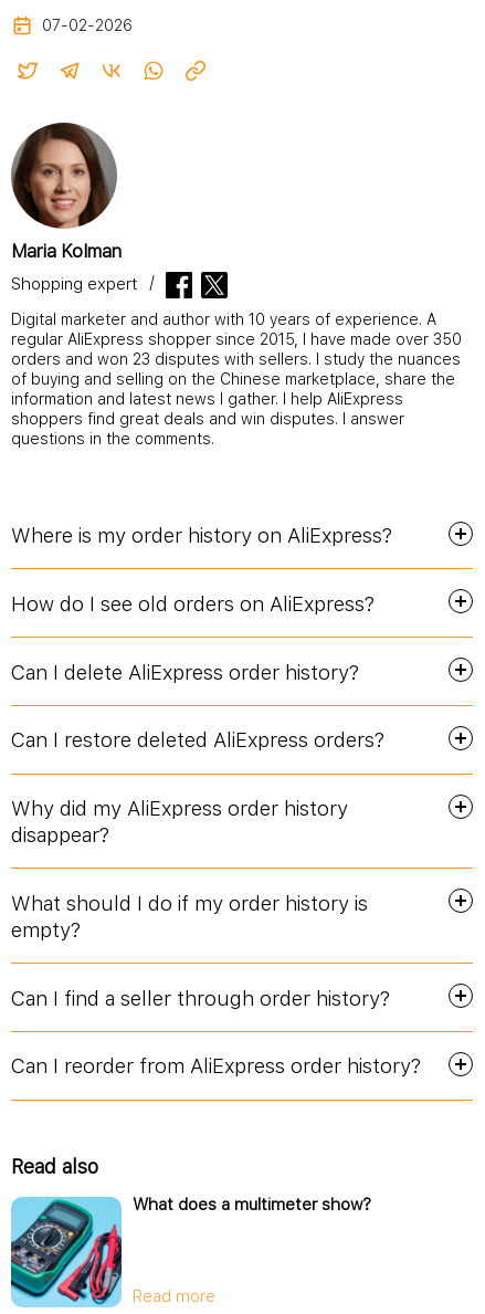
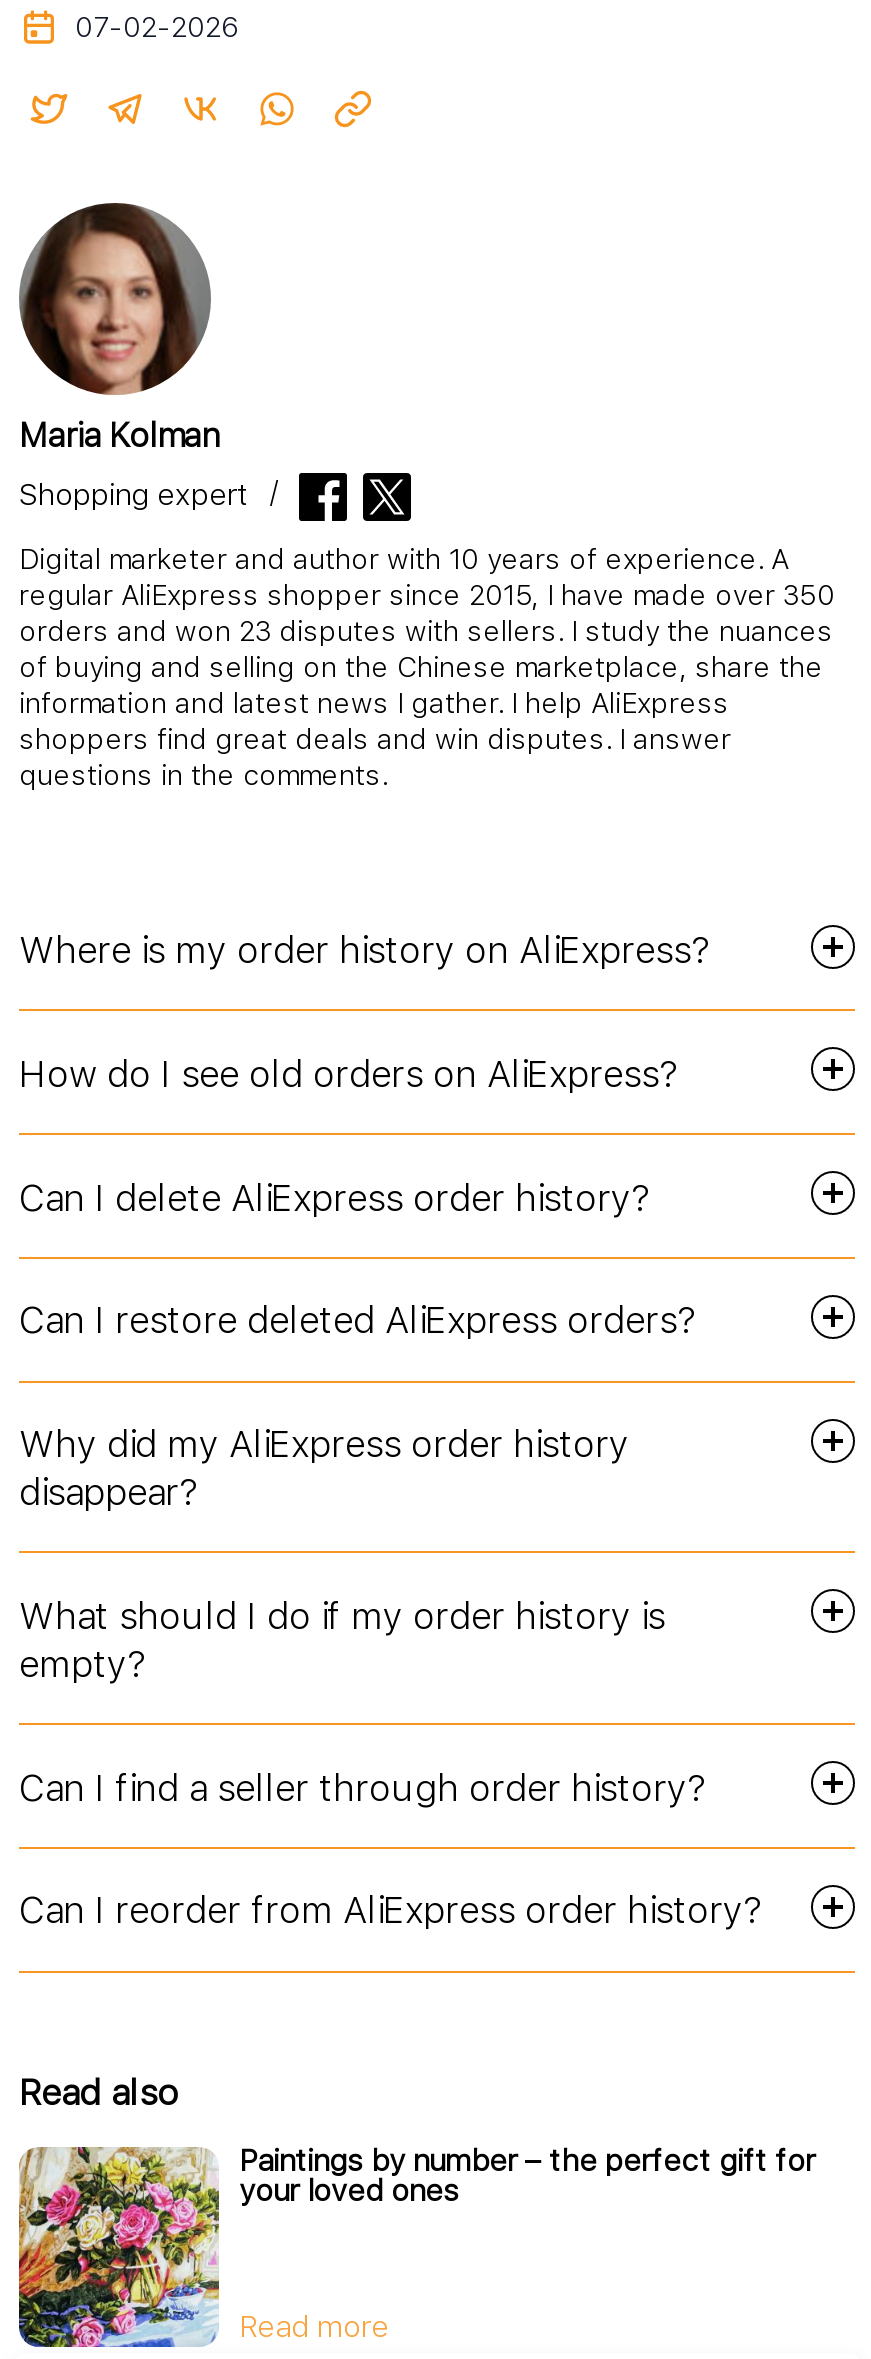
- [image]
- What does a multimeter show?
+ [image]
+ Paintings by number – the perfect gift for
+ your loved ones
